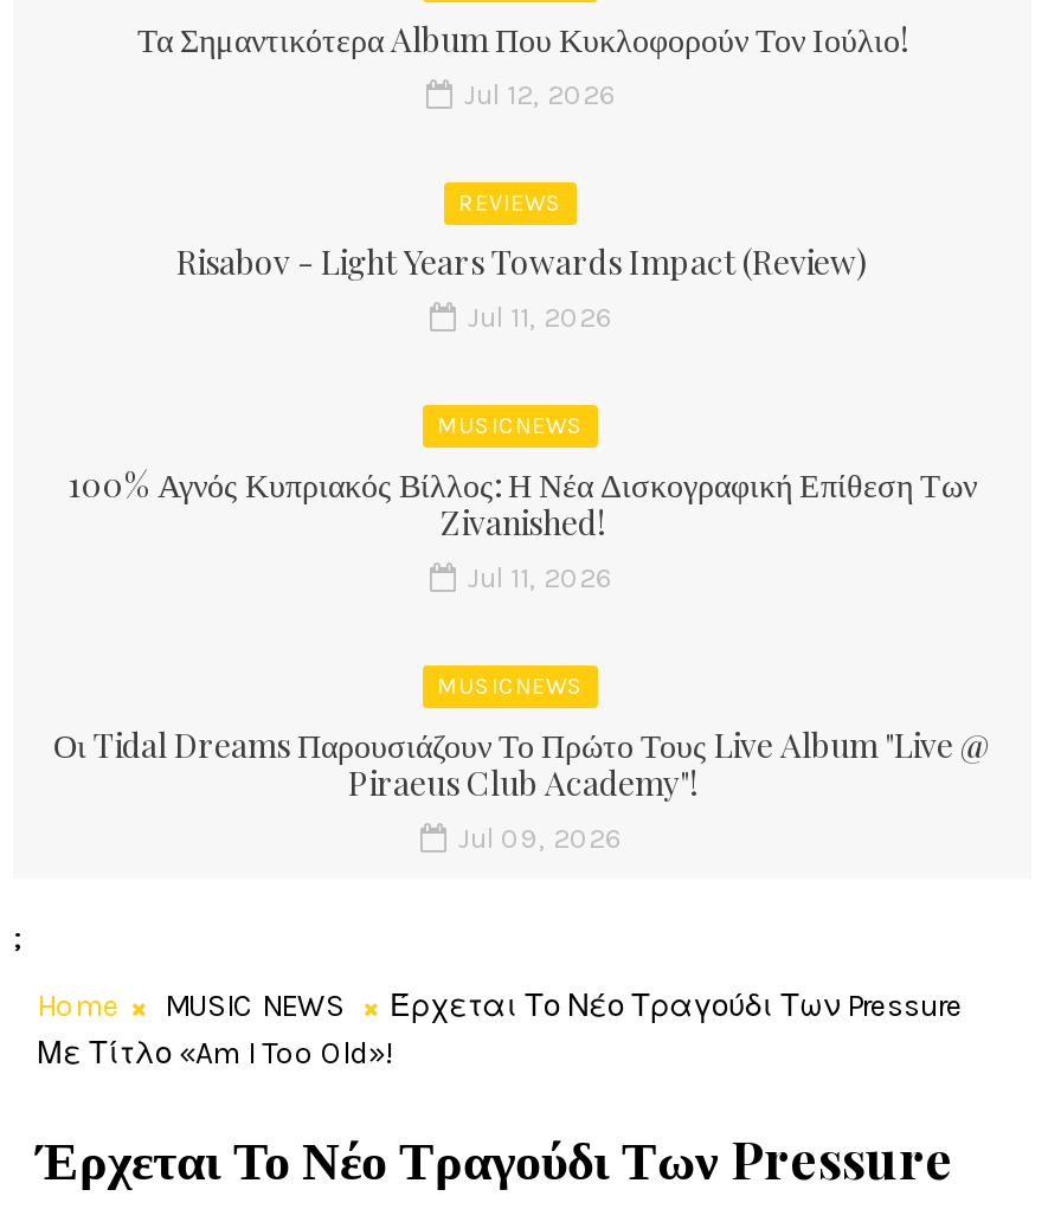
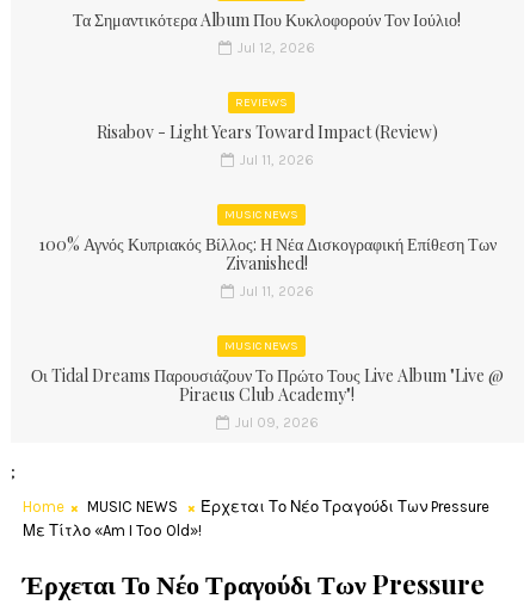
- Risabov - Light Years Towards Impact (Review)
+ Risabov - Light Years Toward Impact (Review)
